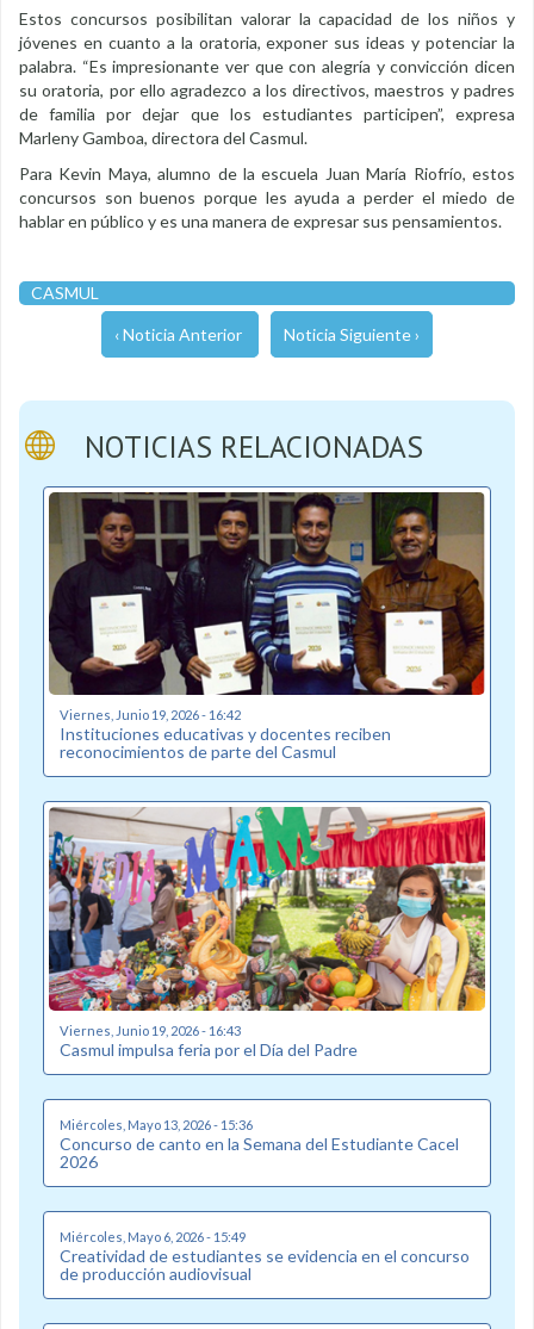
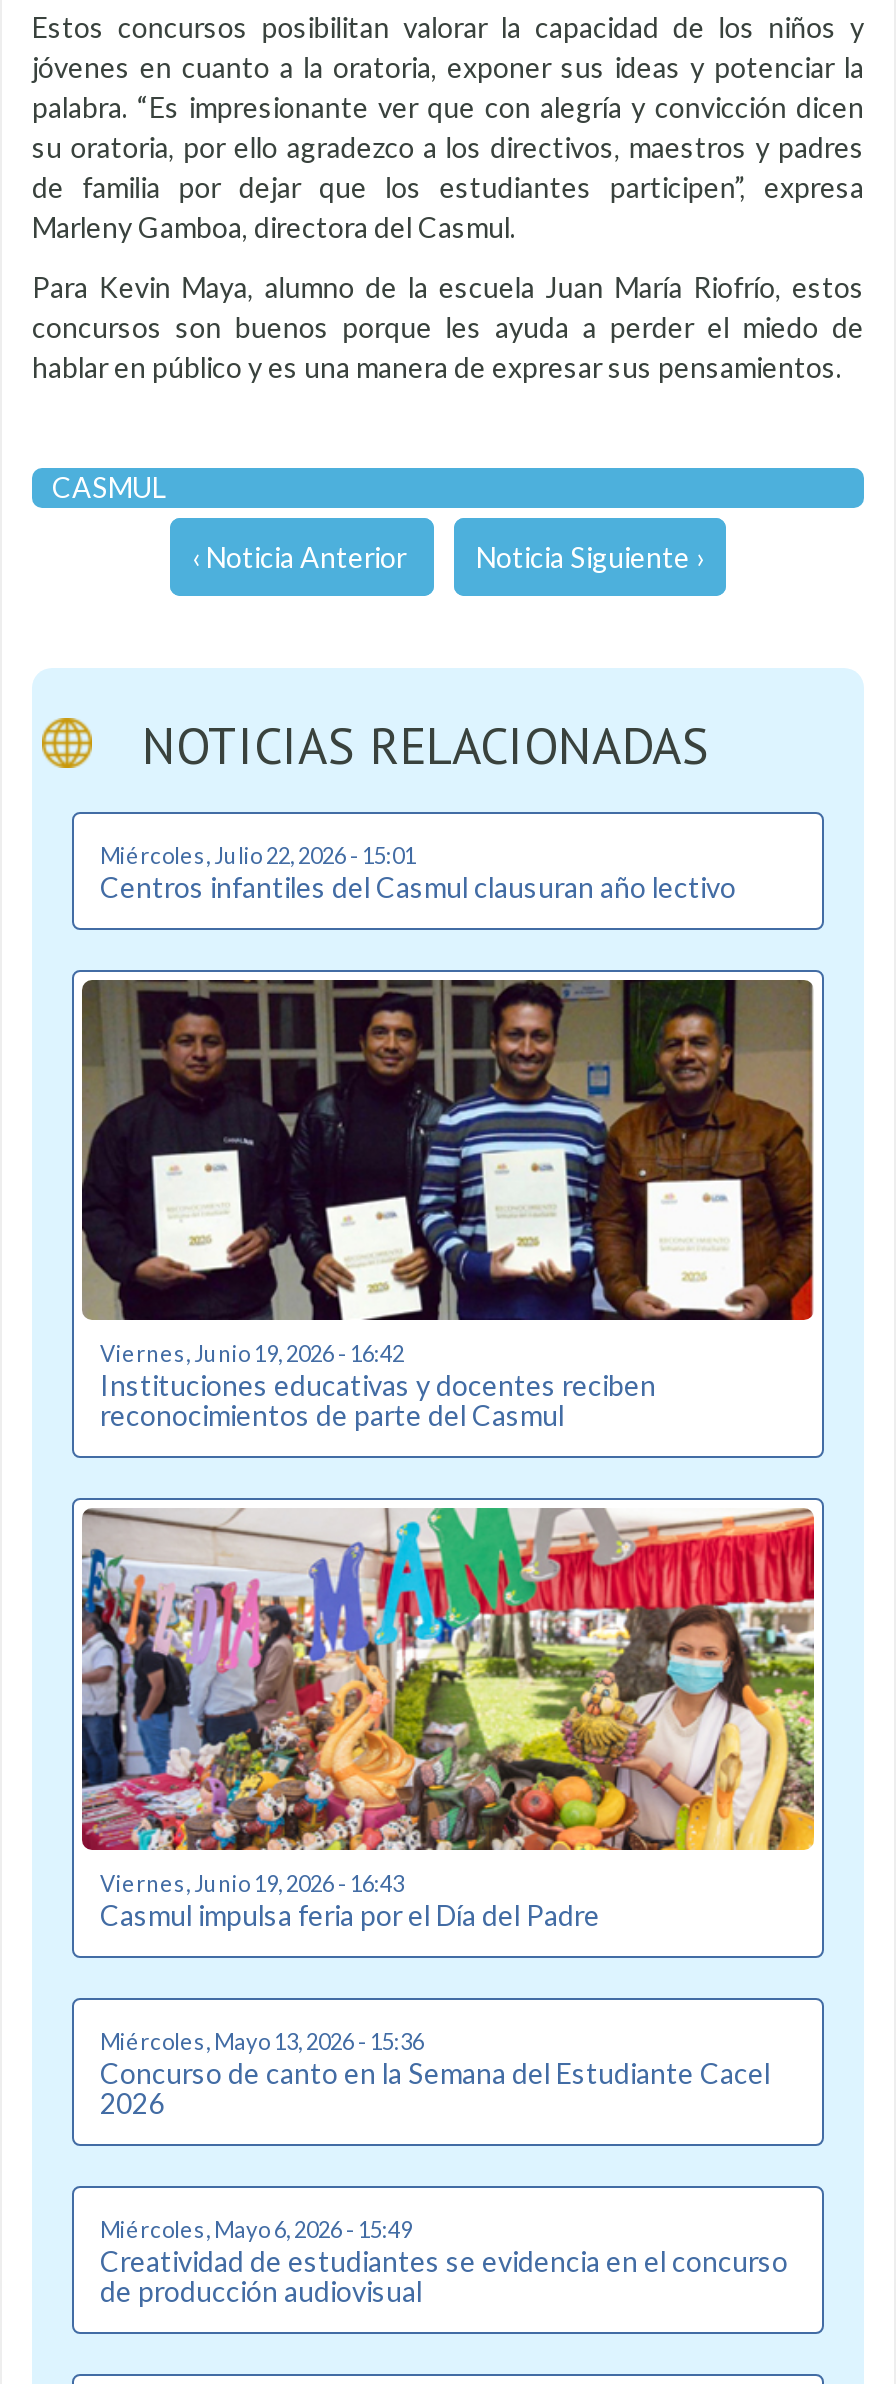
+ Miércoles, Julio 22, 2026 - 15:01
+ Centros infantiles del Casmul clausuran año lectivo
